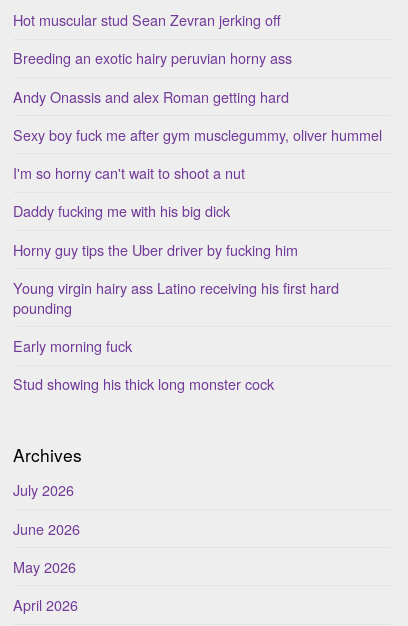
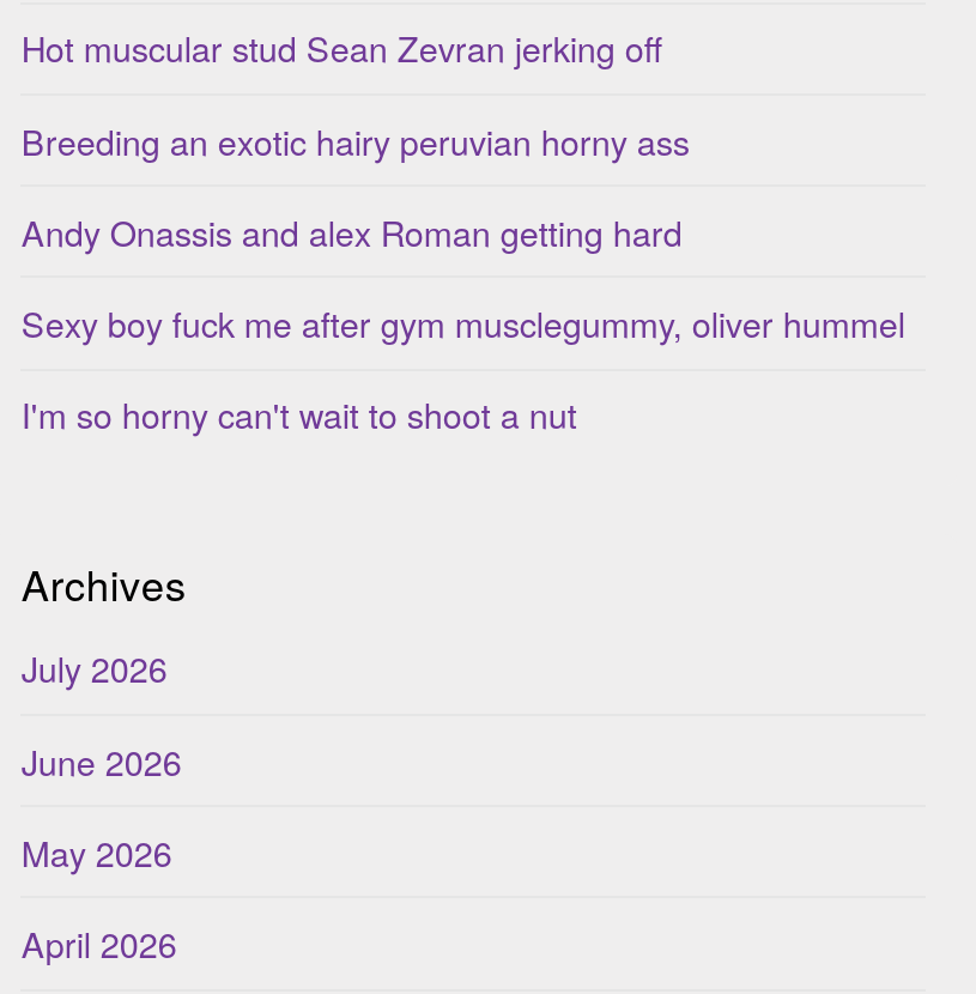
- Daddy fucking me with his big dick
- Horny guy tips the Uber driver by fucking him
- Young virgin hairy ass Latino receiving his first hard
- pounding
- Early morning fuck
- Stud showing his thick long monster cock
